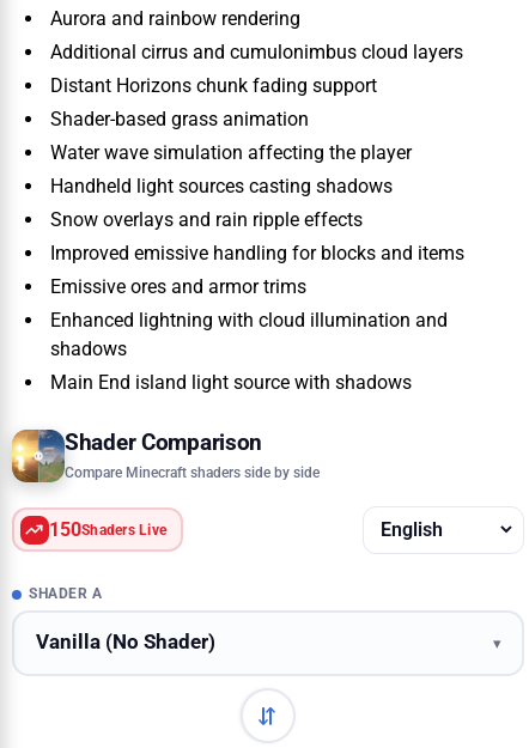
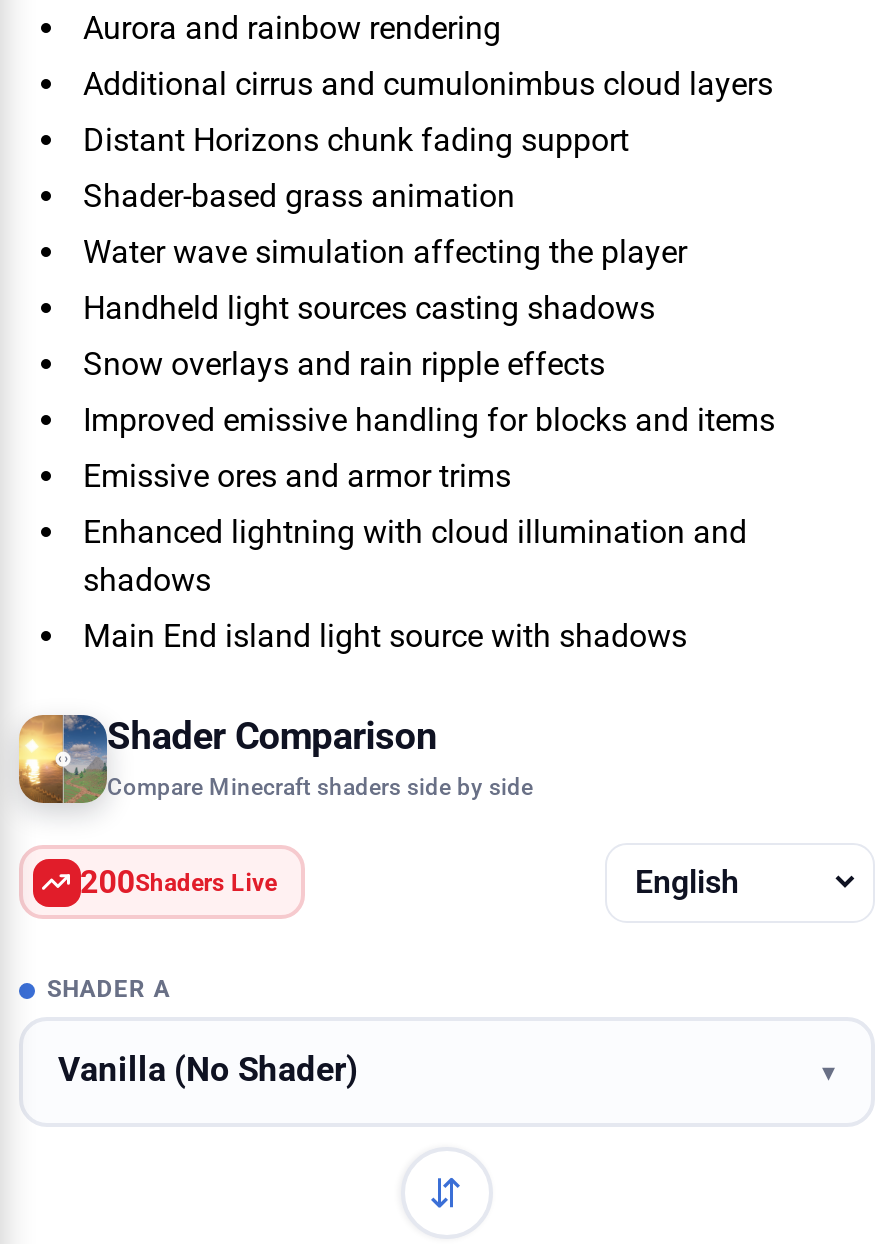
- 150Shaders Live
+ 200Shaders Live
